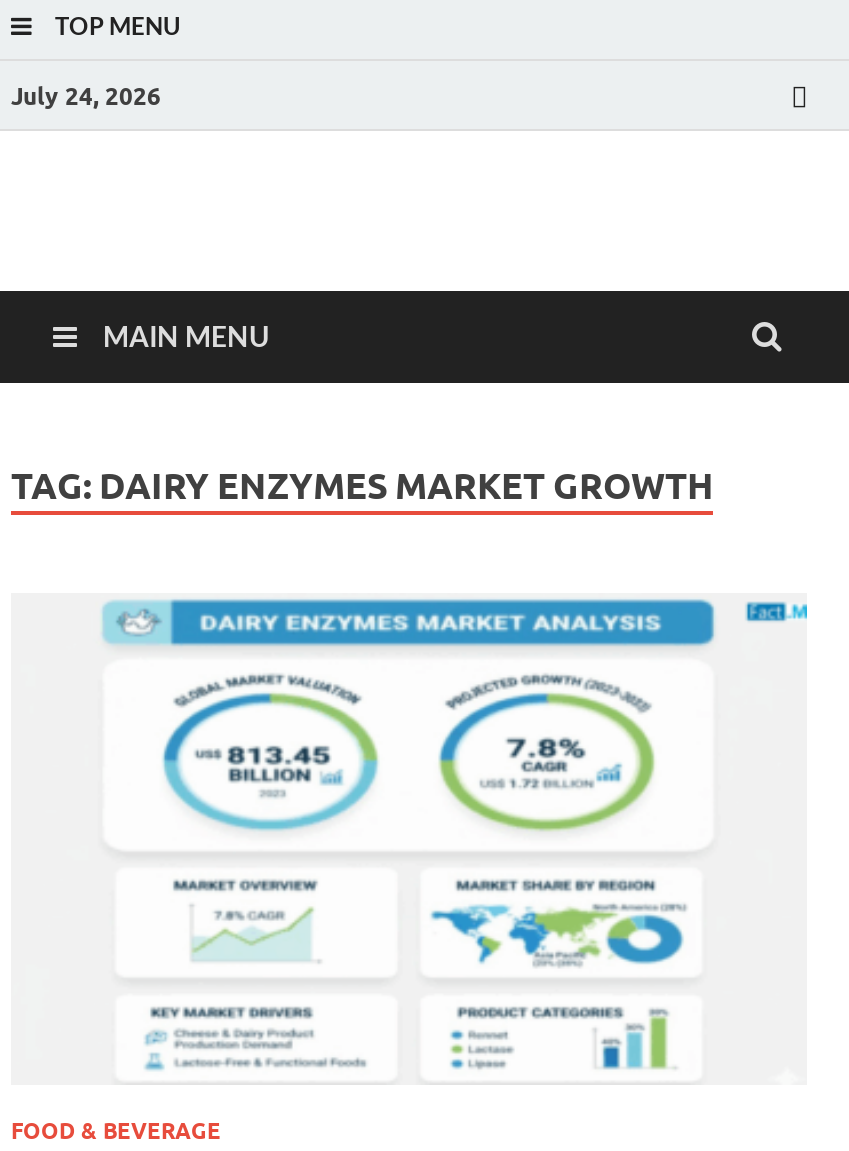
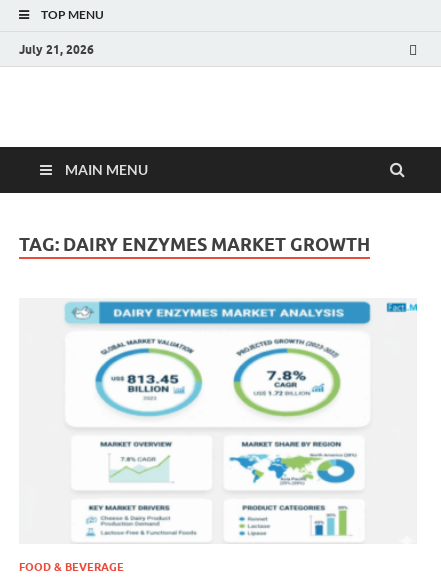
- July 24, 2026
+ July 21, 2026
